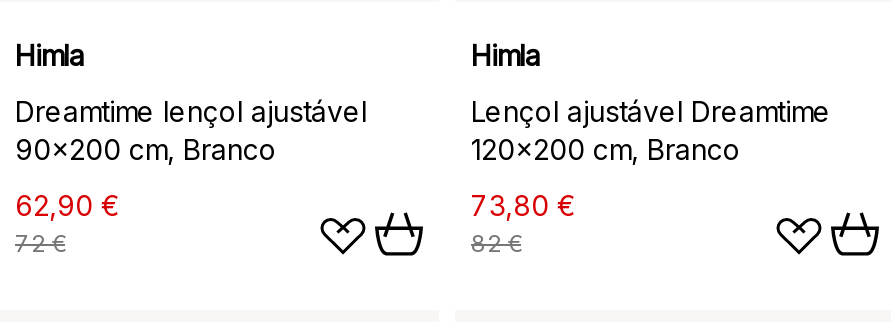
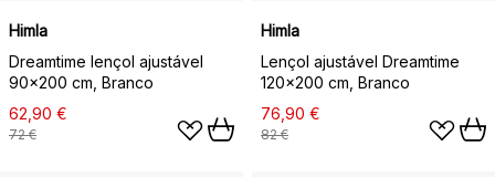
- 73,80 €
+ 76,90 €
